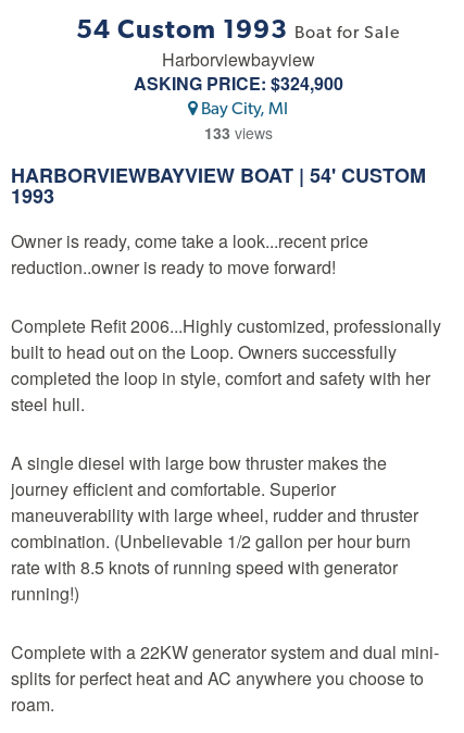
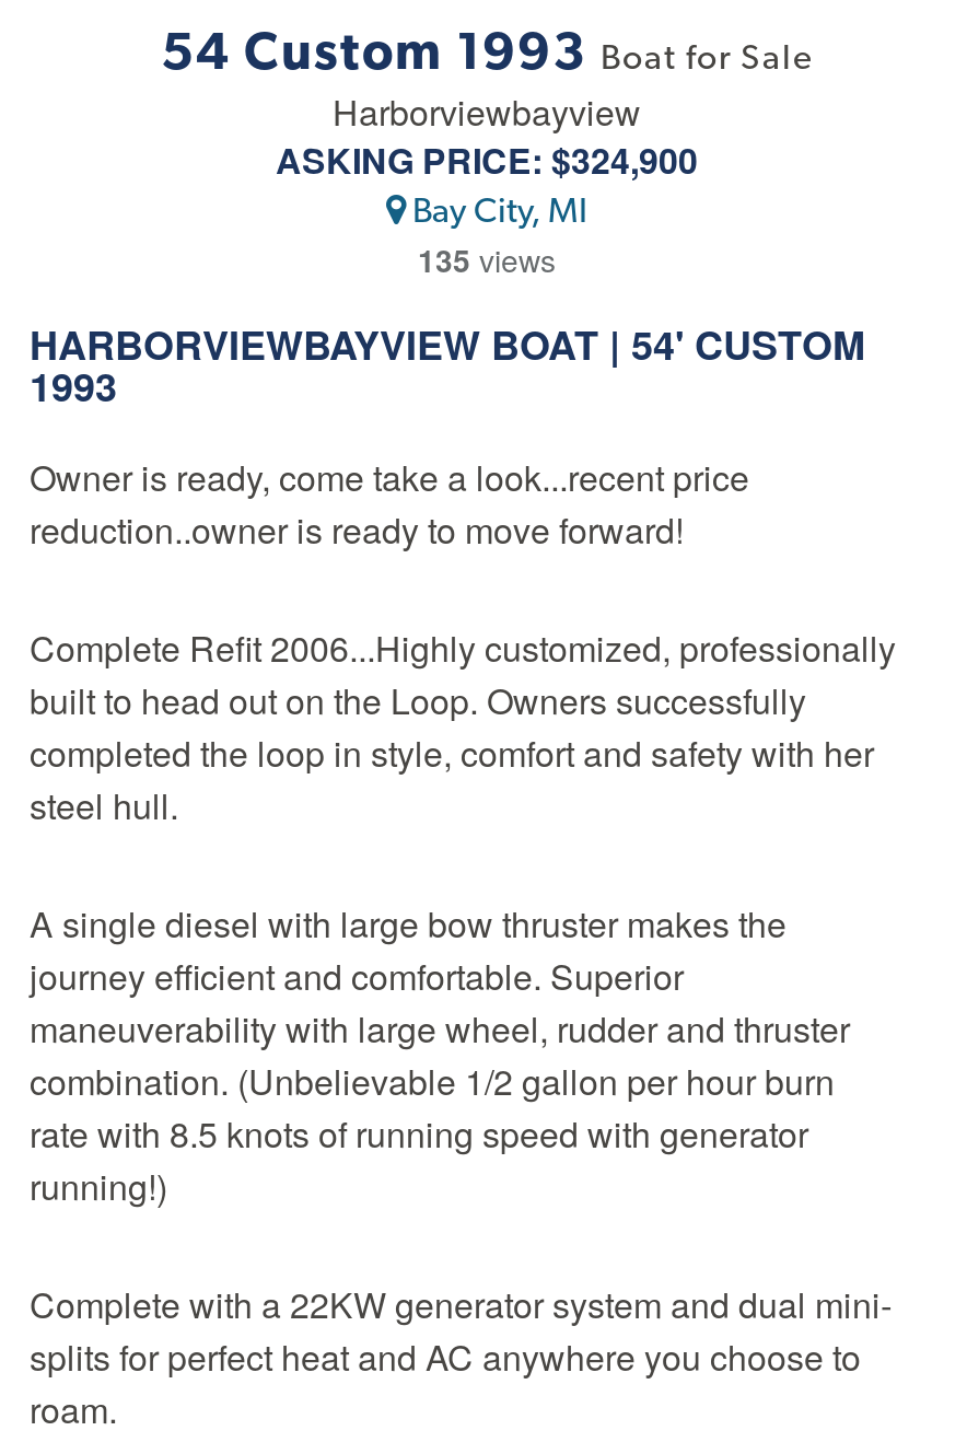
- 133 views
+ 135 views
